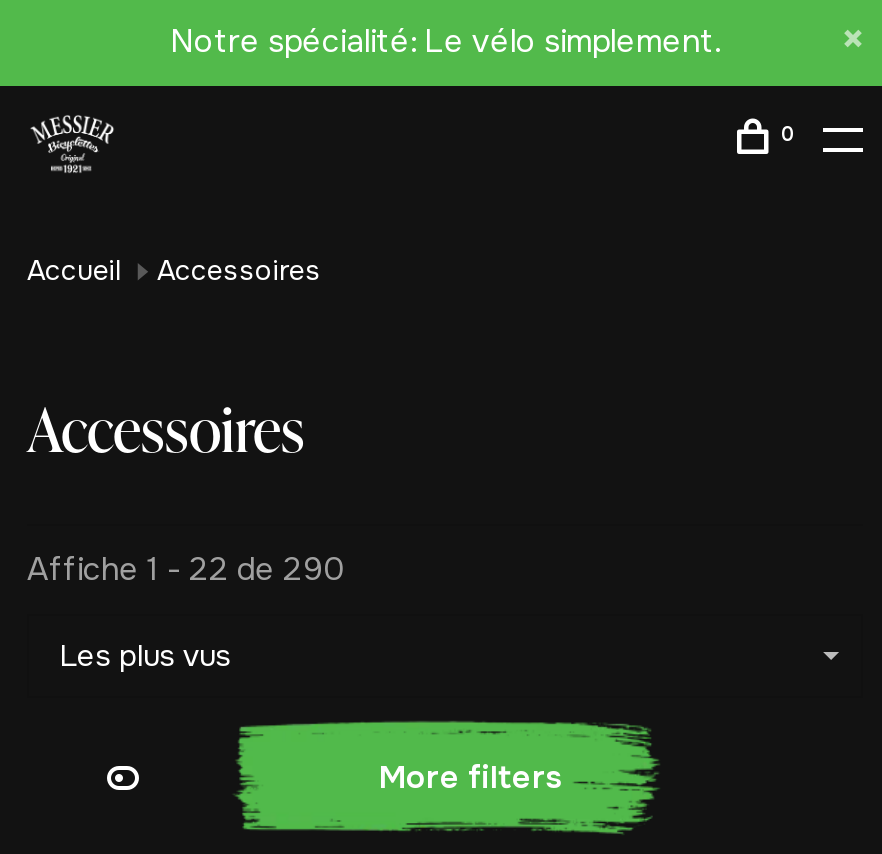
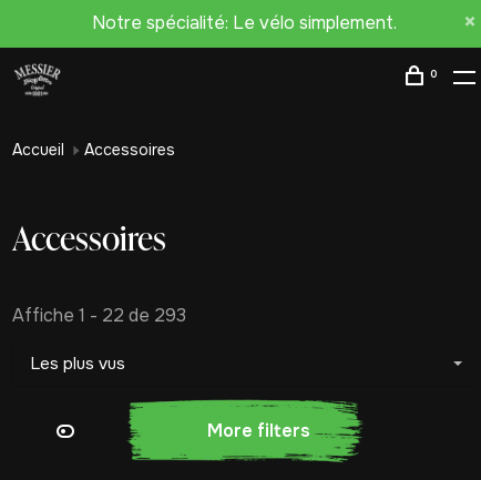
- Affiche 1 - 22 de 290
+ Affiche 1 - 22 de 293
